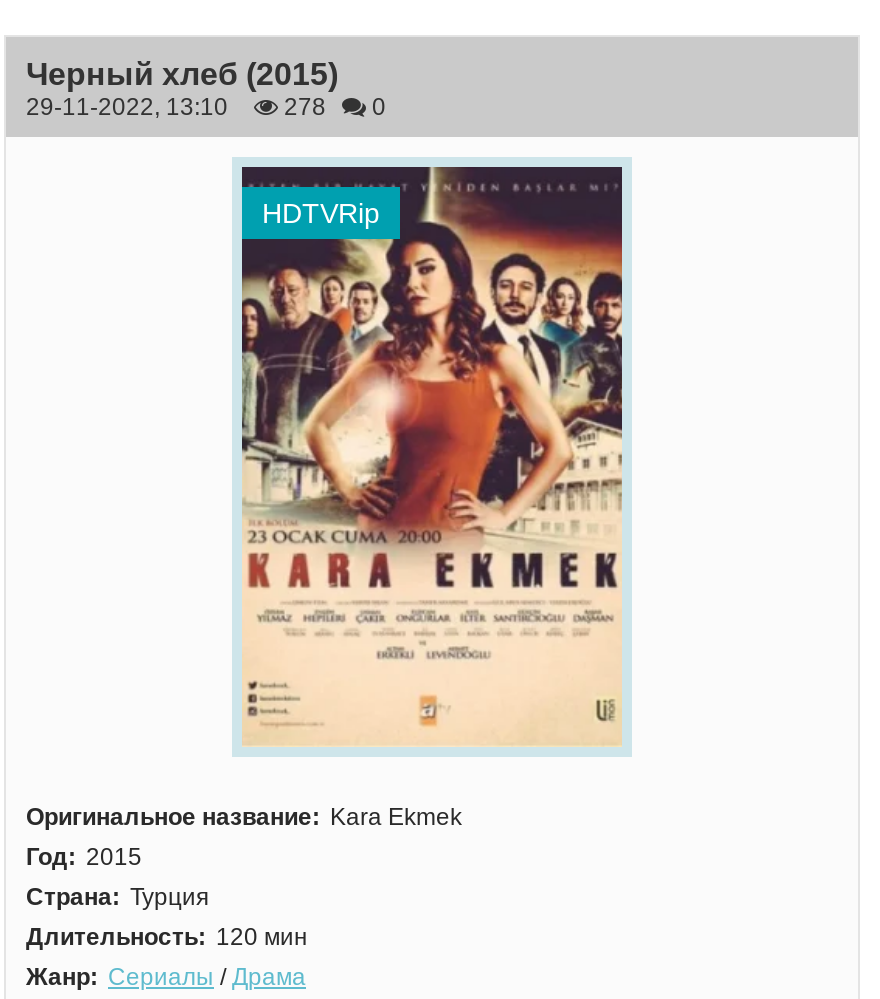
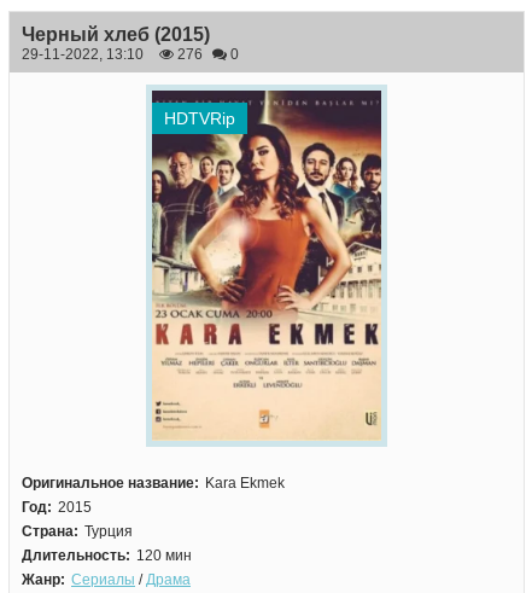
- 29-11-2022, 13:10 278 0
+ 29-11-2022, 13:10 276 0
